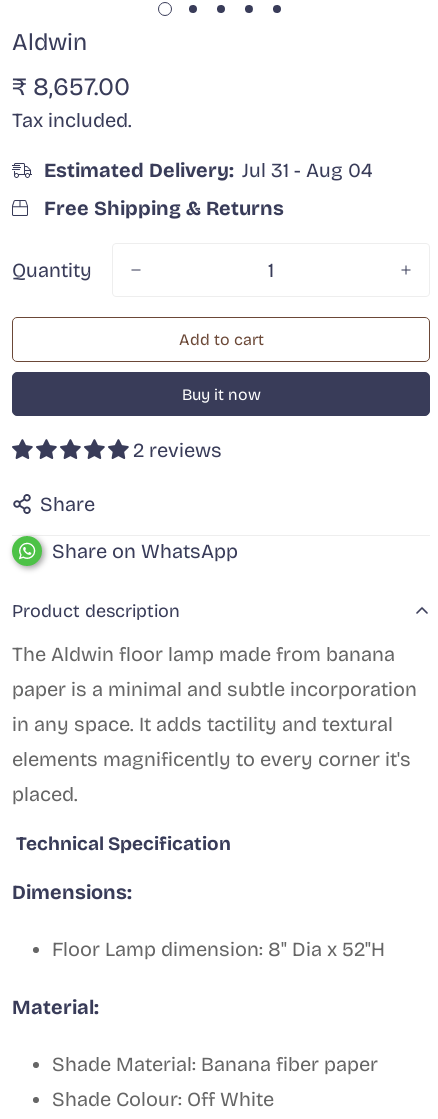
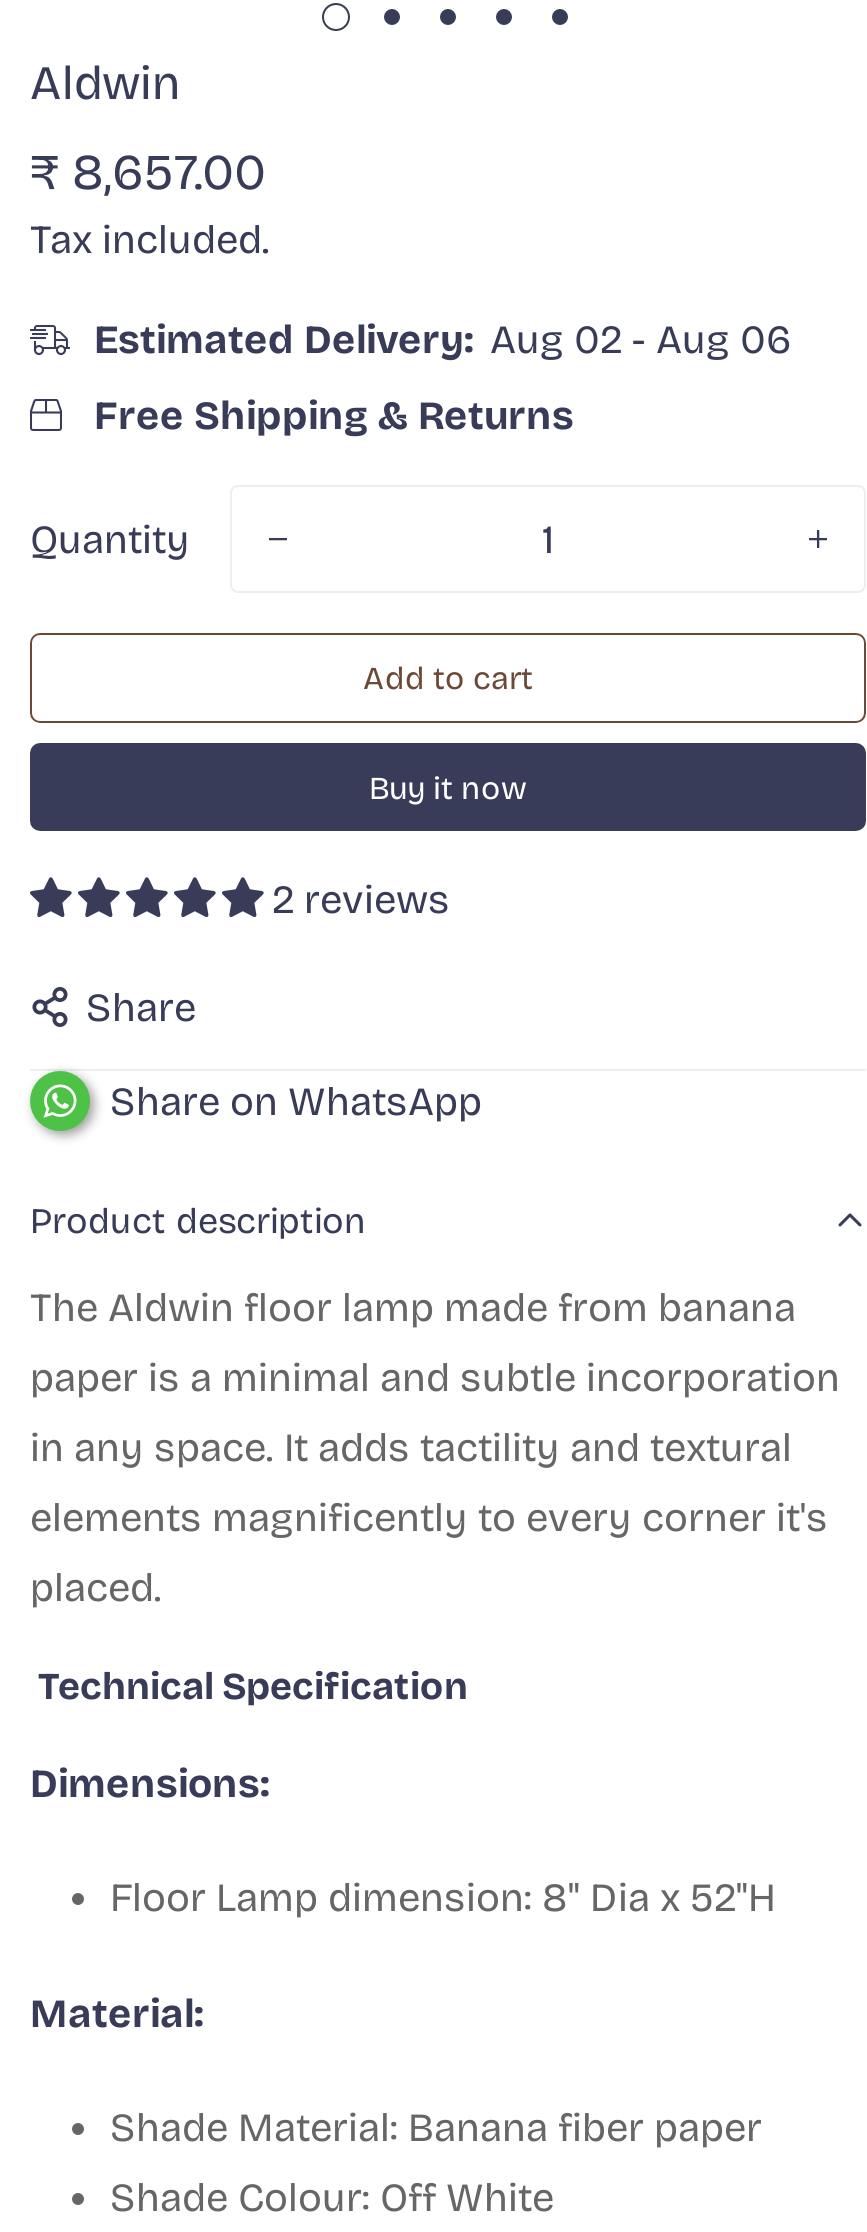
- Estimated Delivery: Jul 31 - Aug 04
+ Estimated Delivery: Aug 02 - Aug 06
